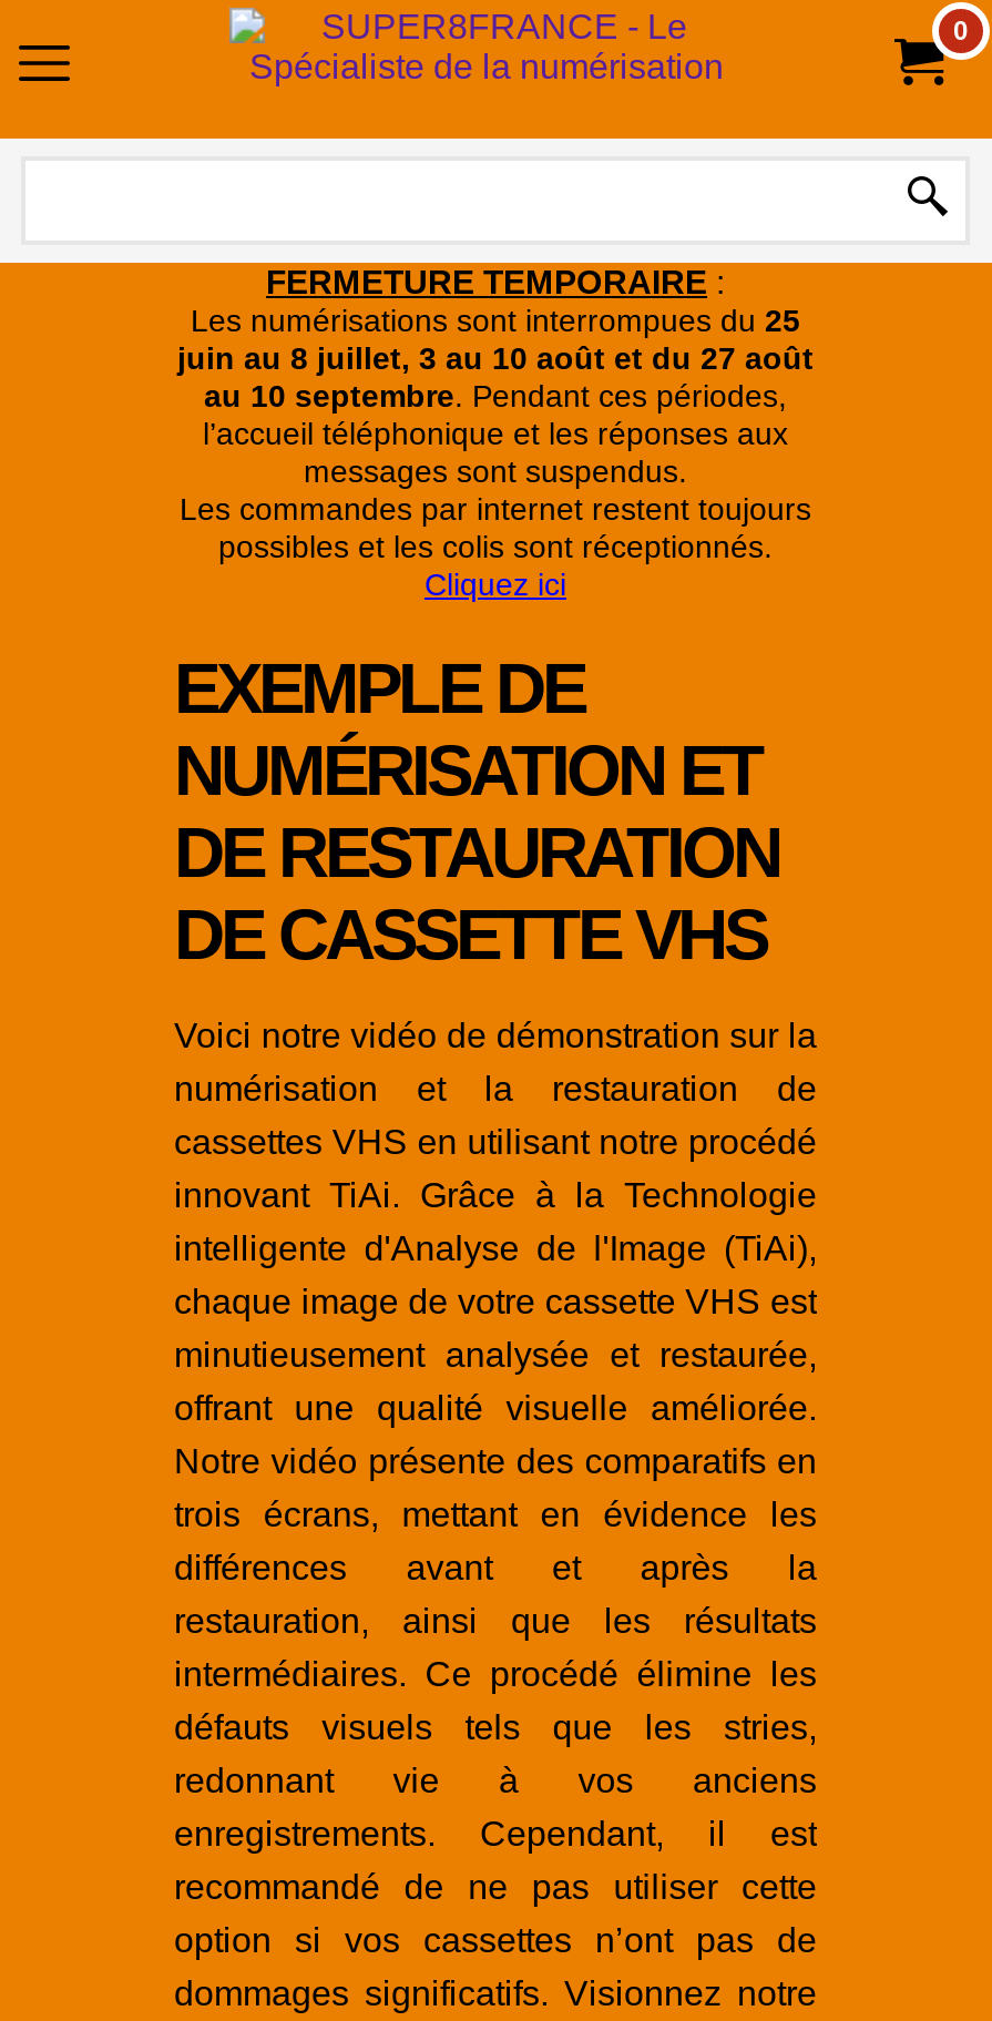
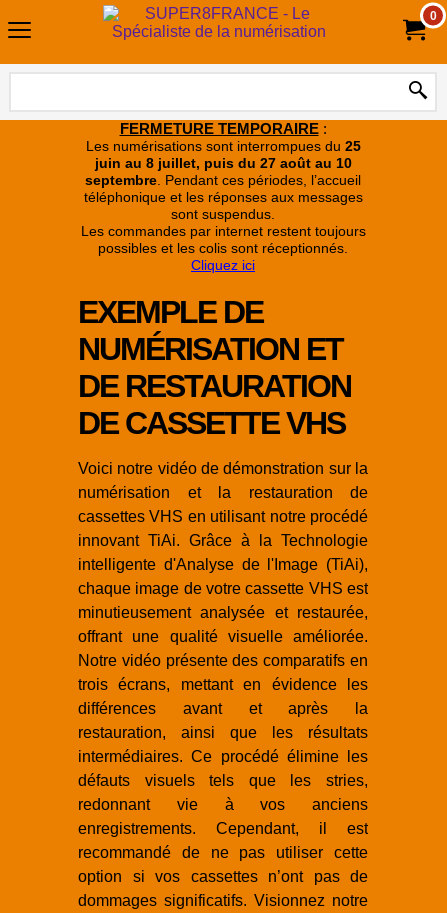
- juin au 8 juillet, 3 au 10 août et du 27 août
- au 10 septembre. Pendant ces périodes,
- l’accueil téléphonique et les réponses aux
- messages sont suspendus.
+ juin au 8 juillet, puis du 27 août au 10
+ septembre. Pendant ces périodes, l’accueil
+ téléphonique et les réponses aux messages
+ sont suspendus.
